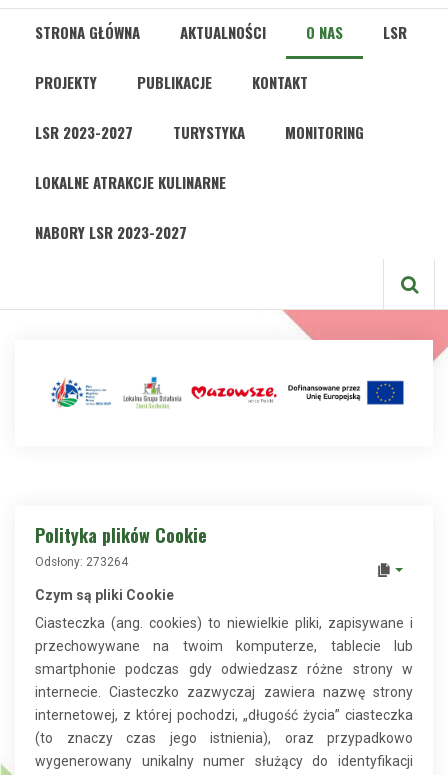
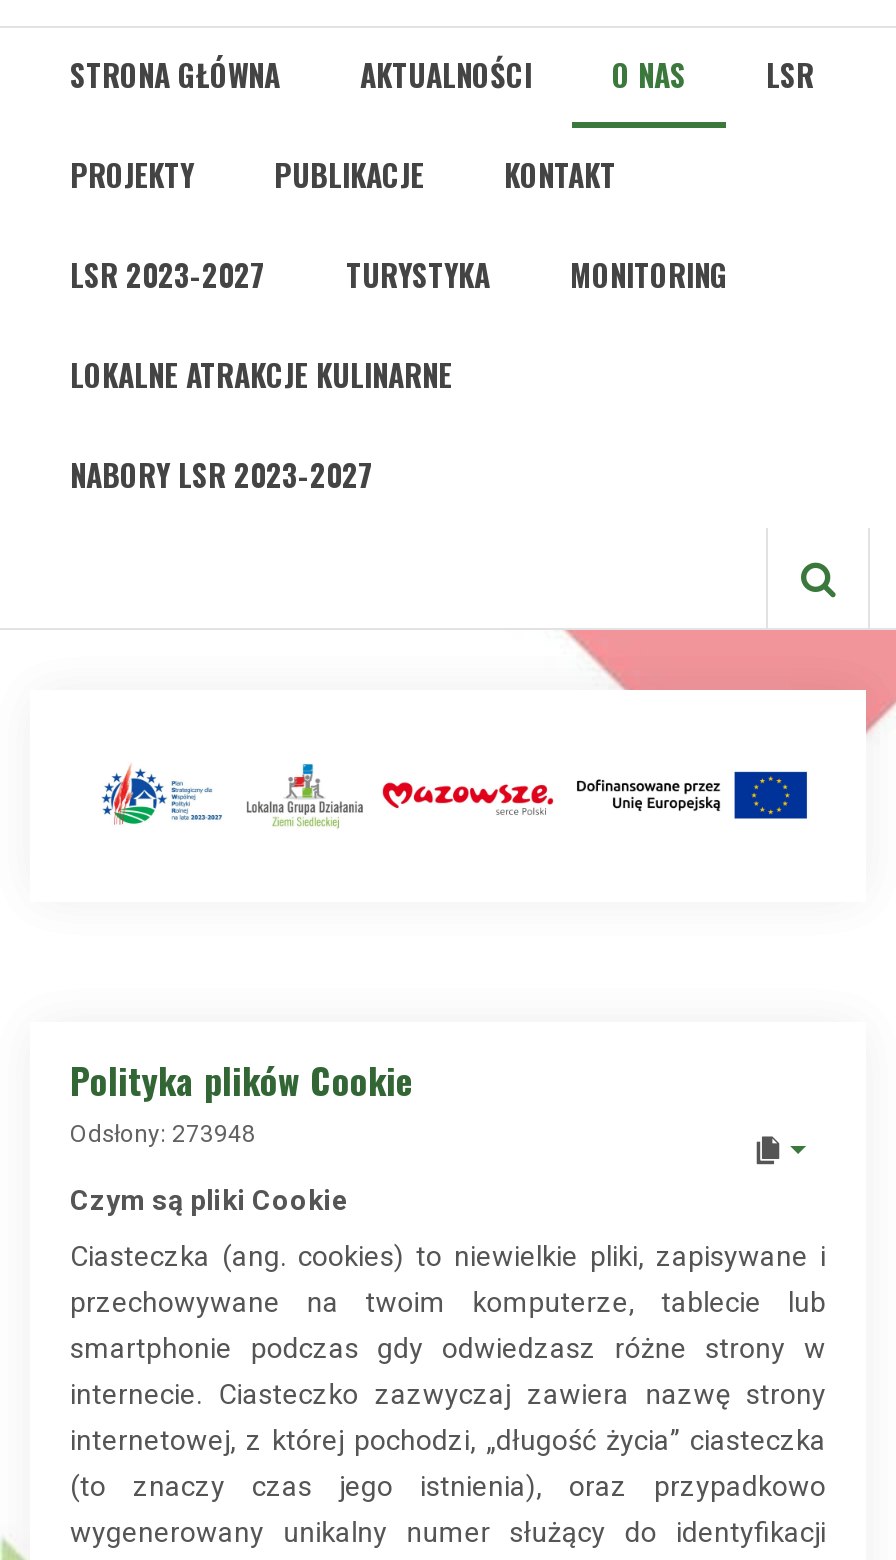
- Odsłony: 273264
+ Odsłony: 273948
